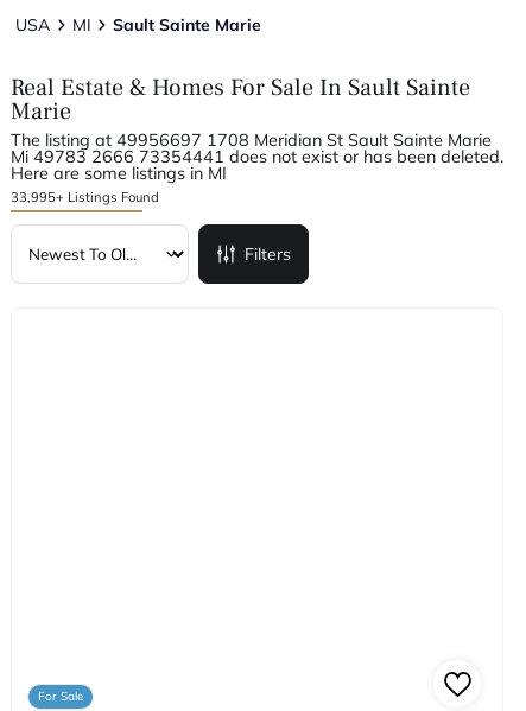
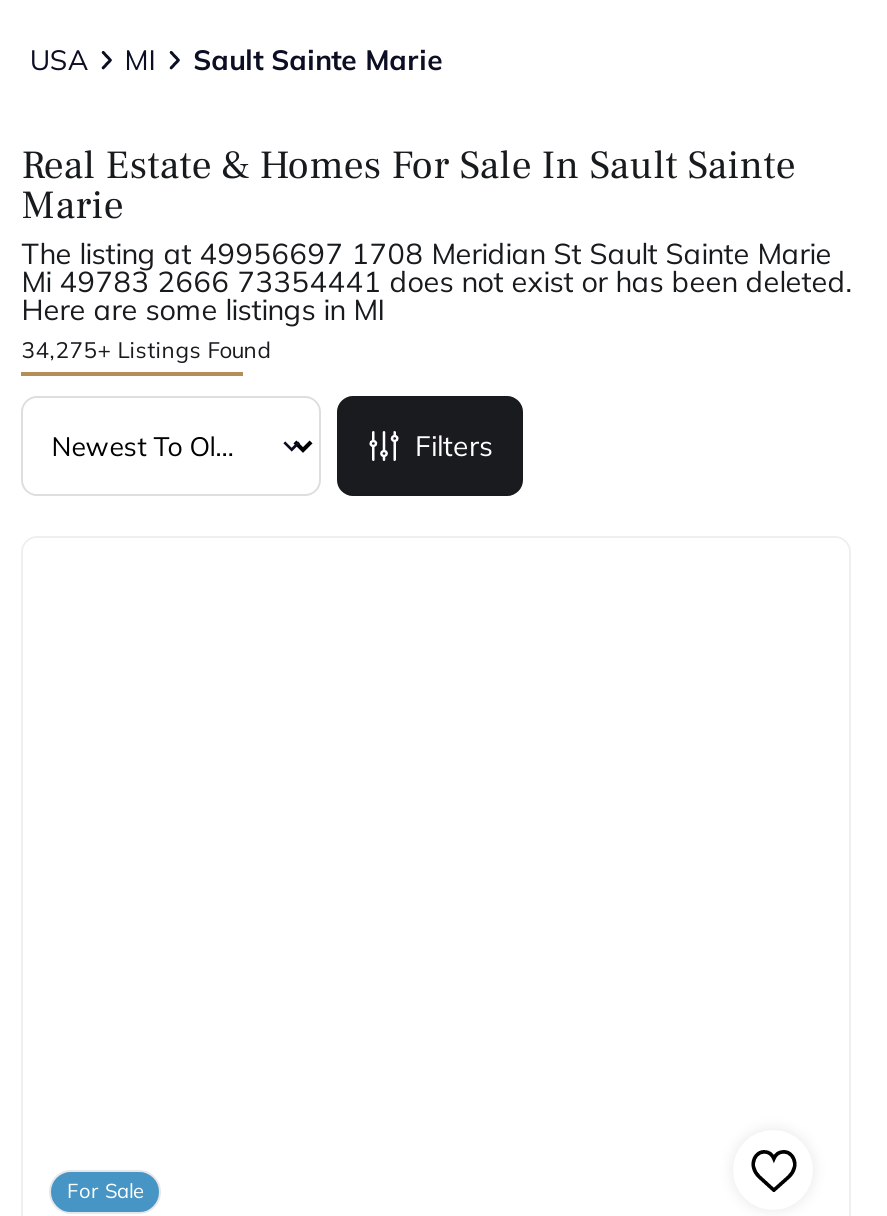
- 33,995+ Listings Found
+ 34,275+ Listings Found
